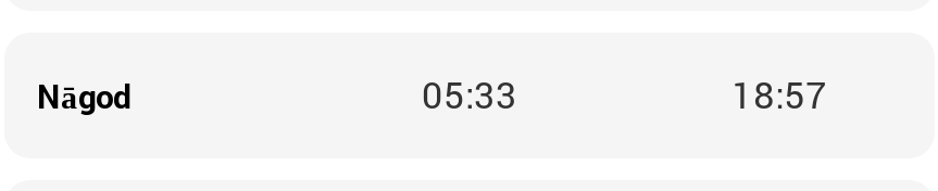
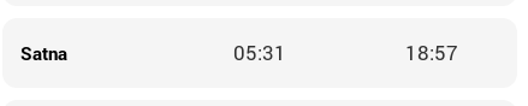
- Nāgod
- 05:33
+ Satna
+ 05:31
